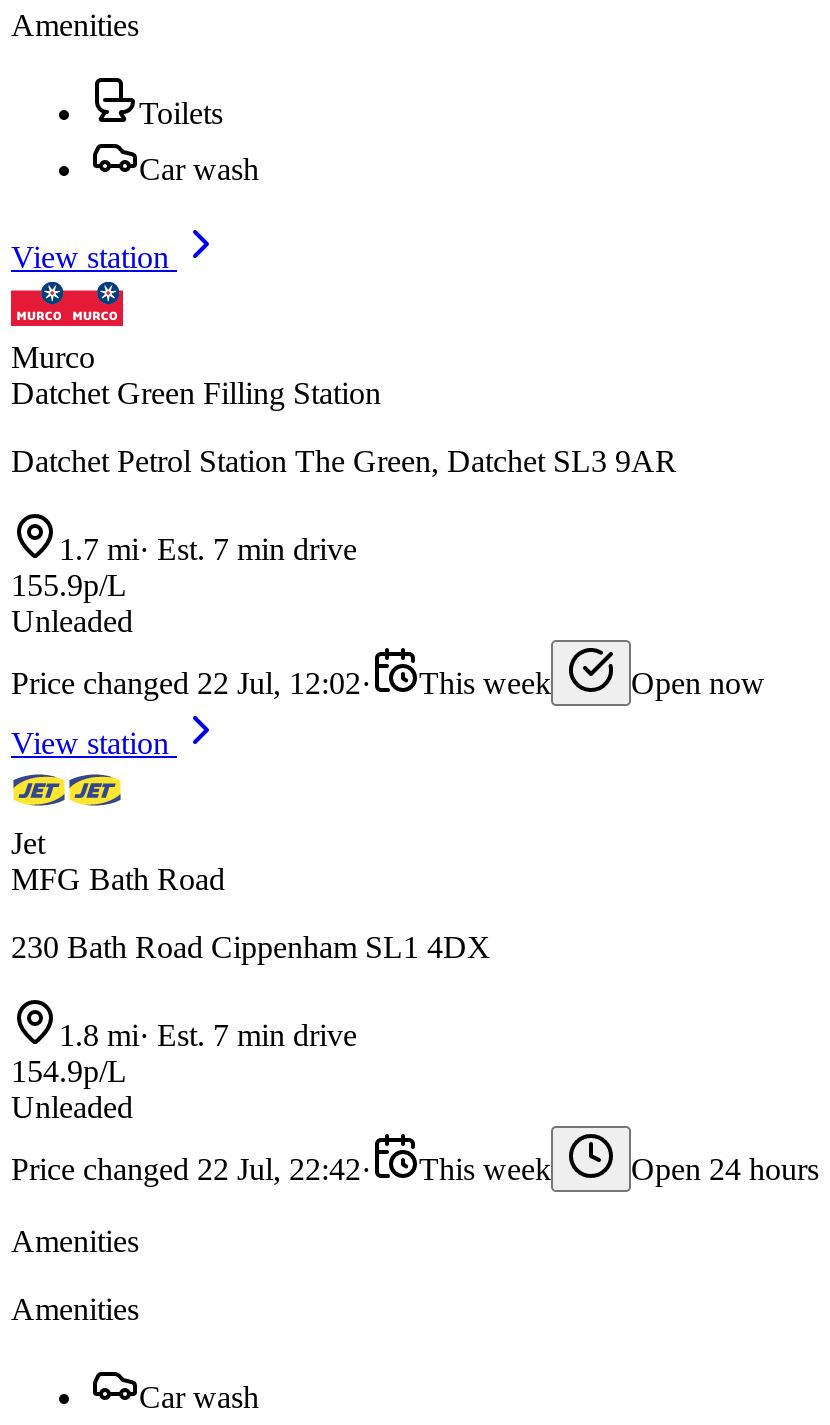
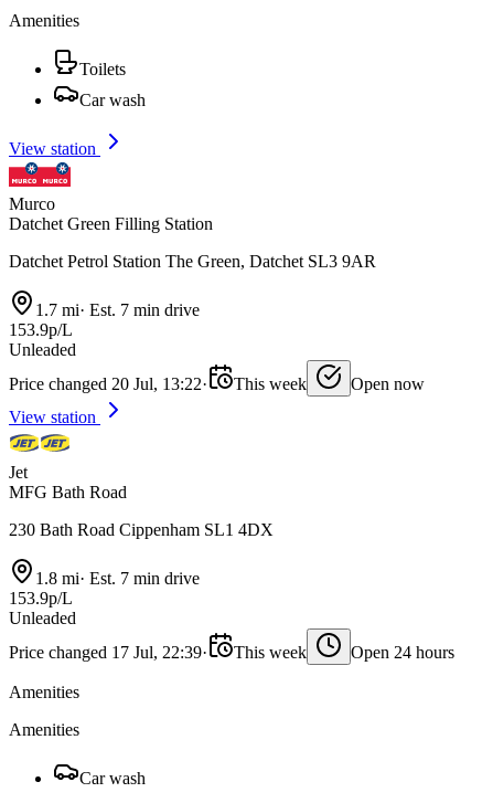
- 155.9p/L
+ 153.9p/L

- Price changed 22 Jul, 12:02·
+ Price changed 20 Jul, 13:22·

- 154.9p/L
+ 153.9p/L

- Price changed 22 Jul, 22:42·
+ Price changed 17 Jul, 22:39·
